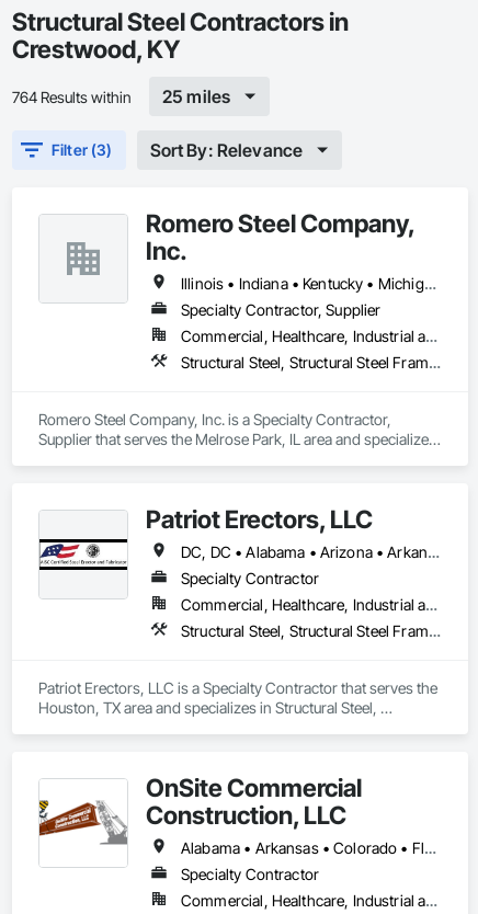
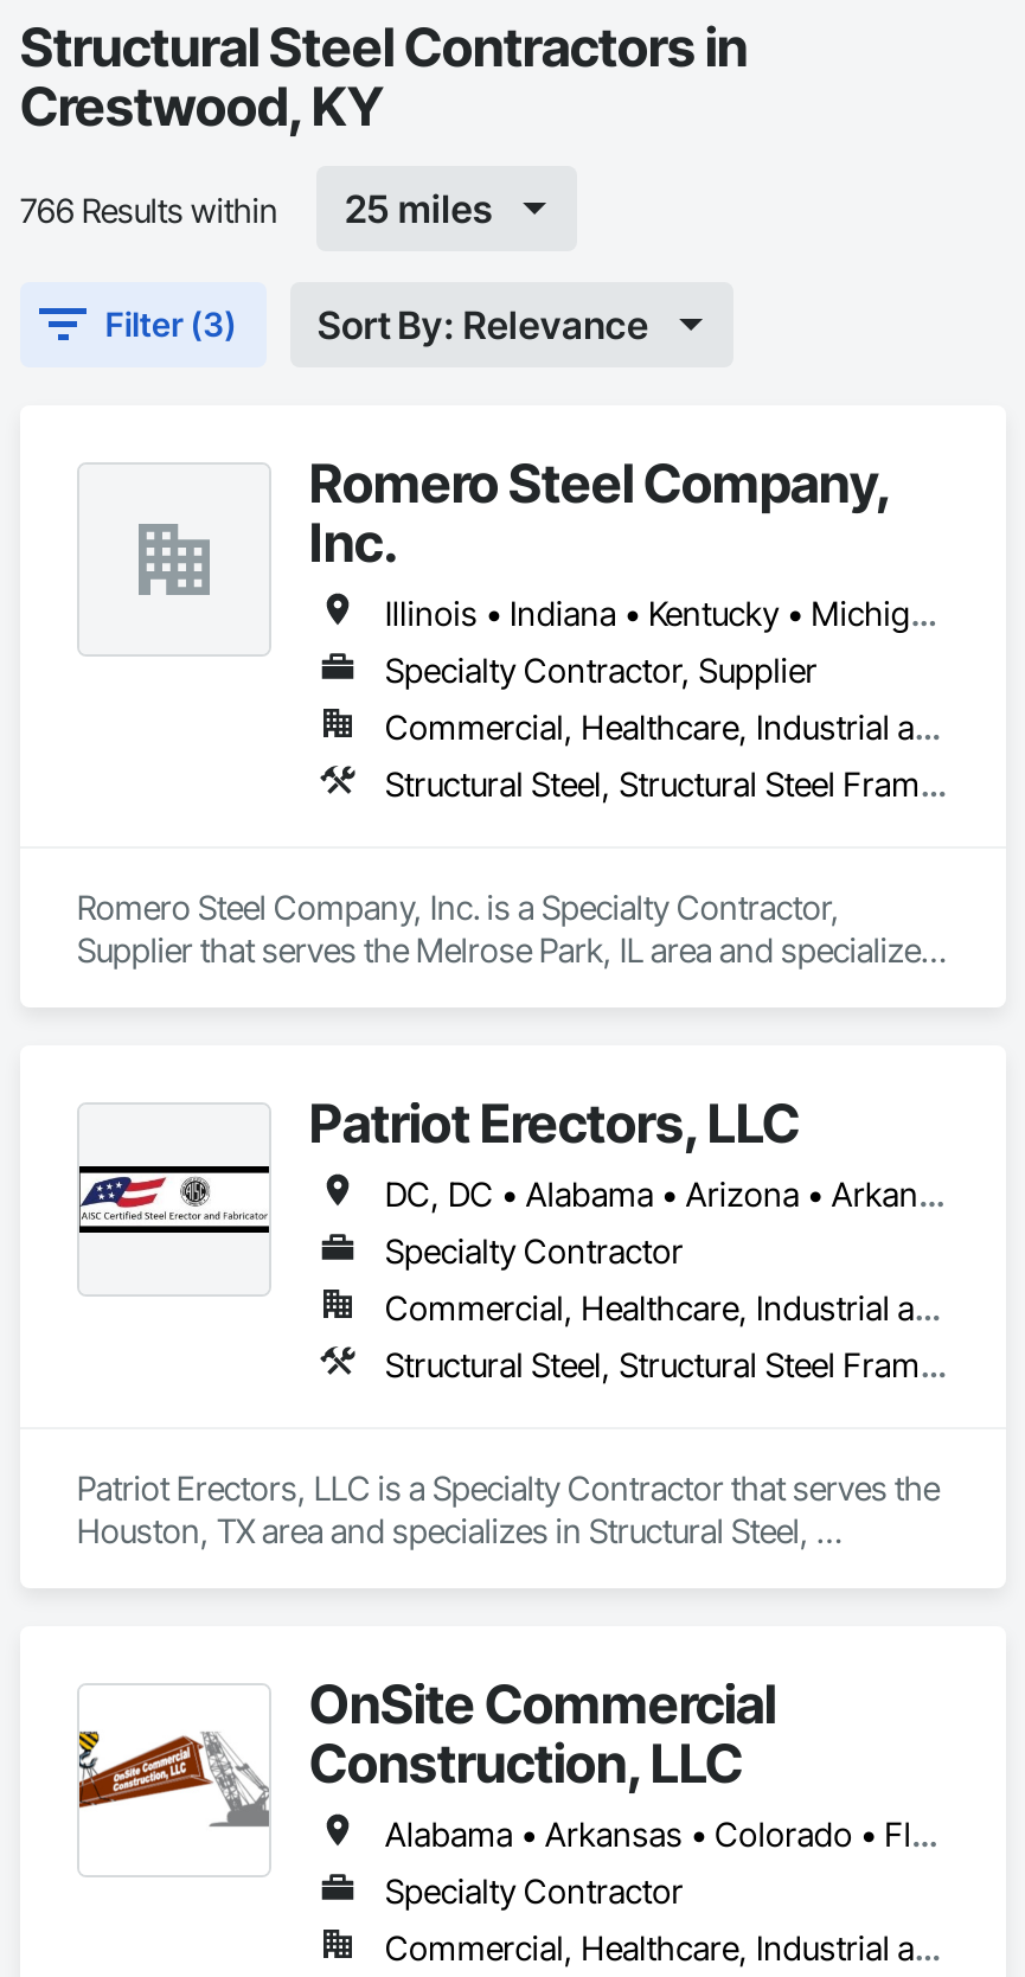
- 764 Results within
+ 766 Results within
